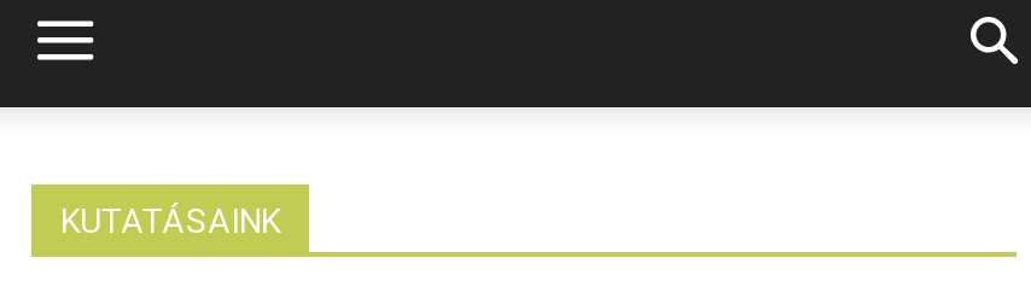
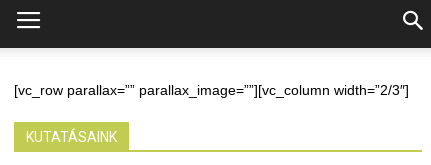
+ [vc_row parallax=”” parallax_image=””][vc_column width=”2/3″]
